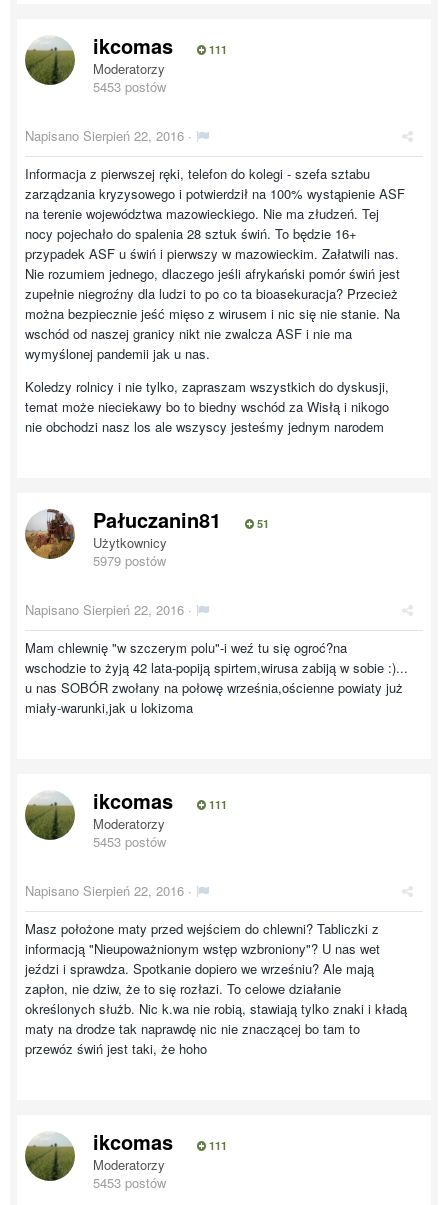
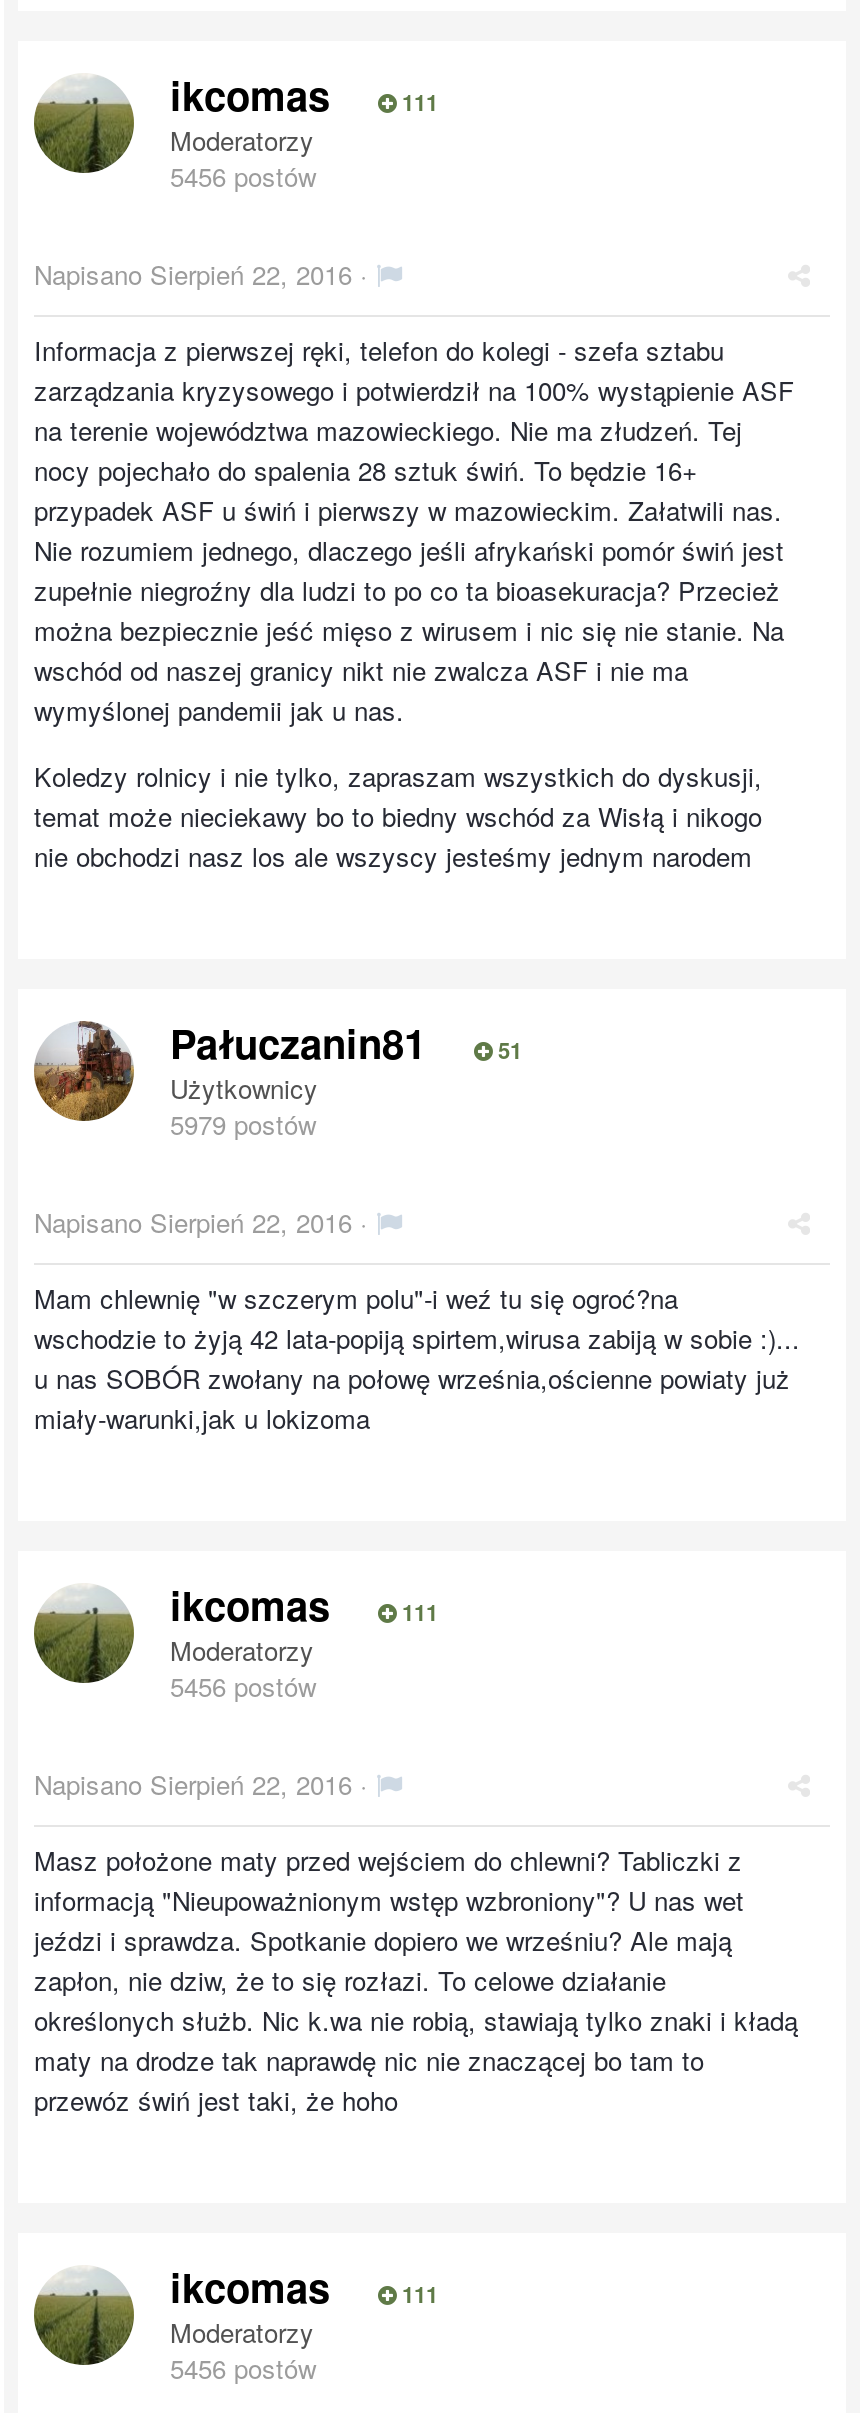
- 5453 postów
+ 5456 postów

- 5453 postów
+ 5456 postów

- 5453 postów
+ 5456 postów
